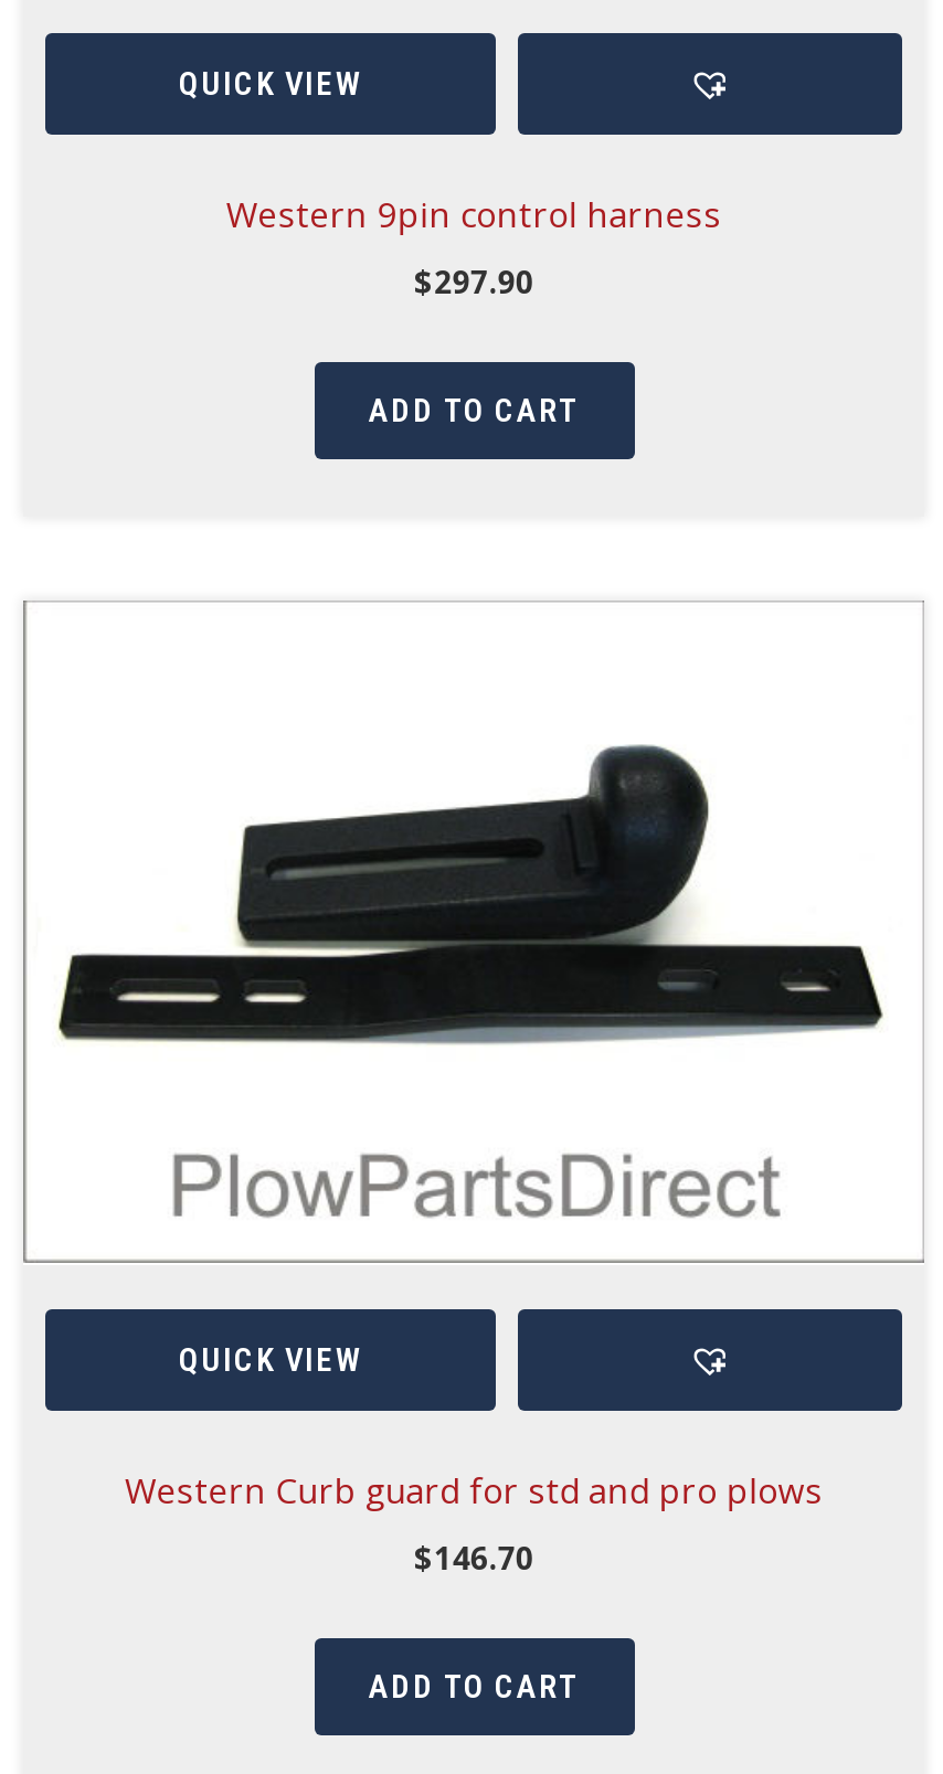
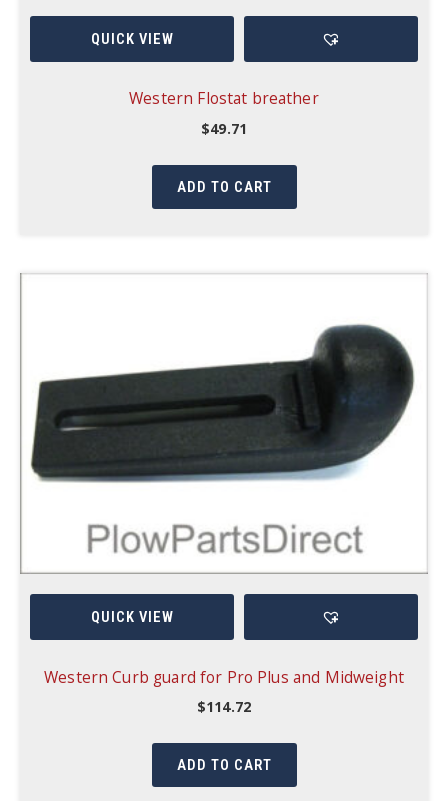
- Western 9pin control harness
- $297.90
+ Western Flostat breather
+ $49.71

- [image]
+ [image]

- Western Curb guard for std and pro plows
+ Western Curb guard for Pro Plus and Midweight

- $146.70
+ $114.72
